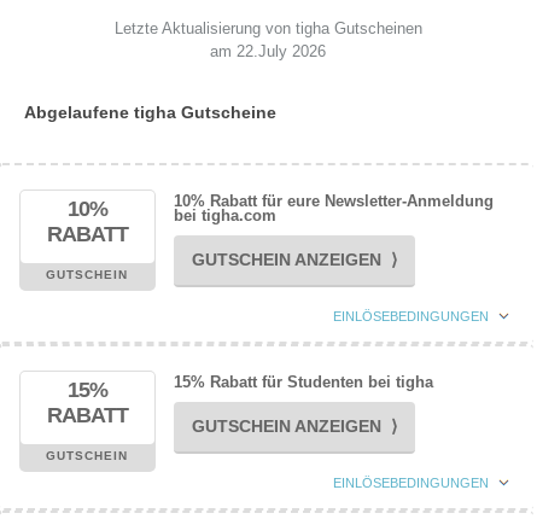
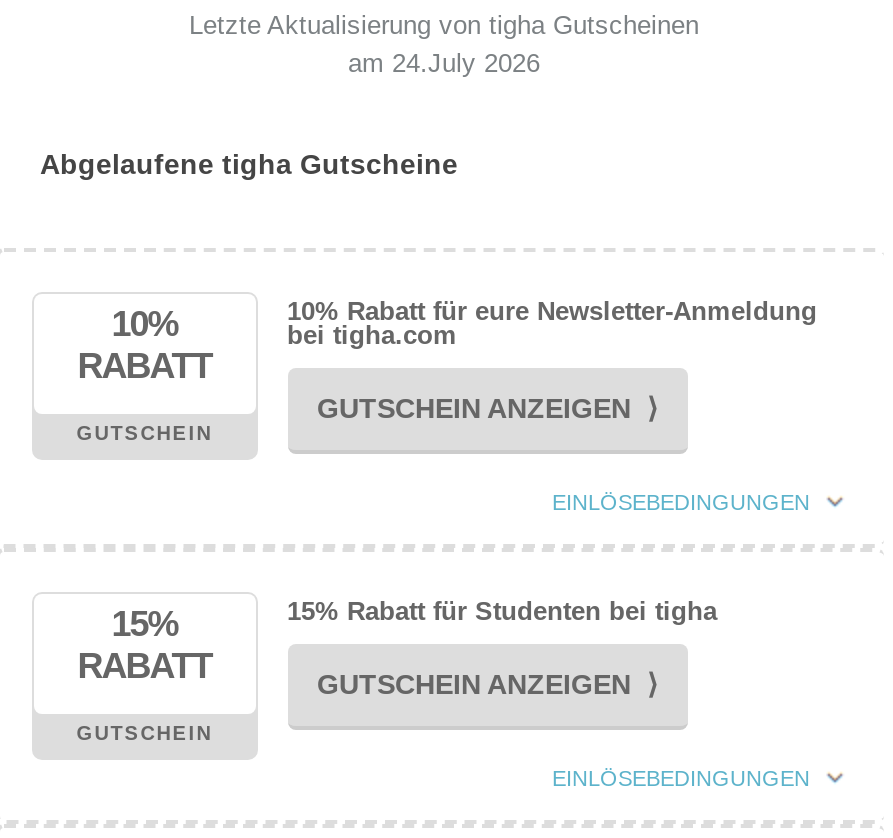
- am 22.July 2026
+ am 24.July 2026
